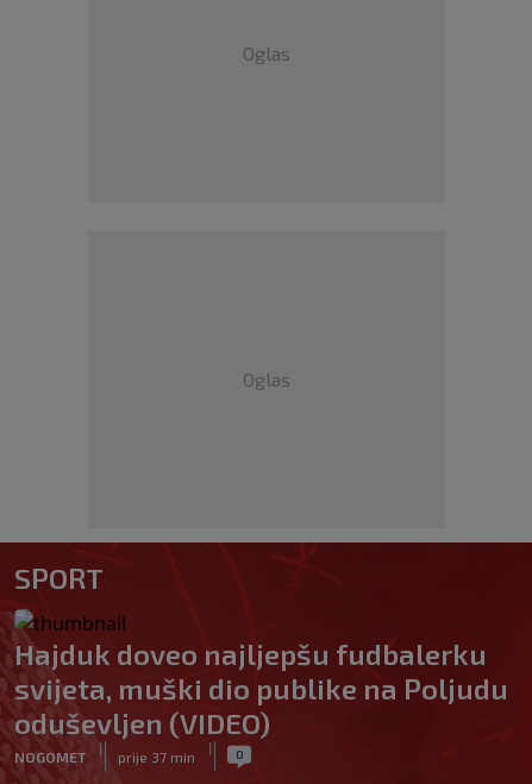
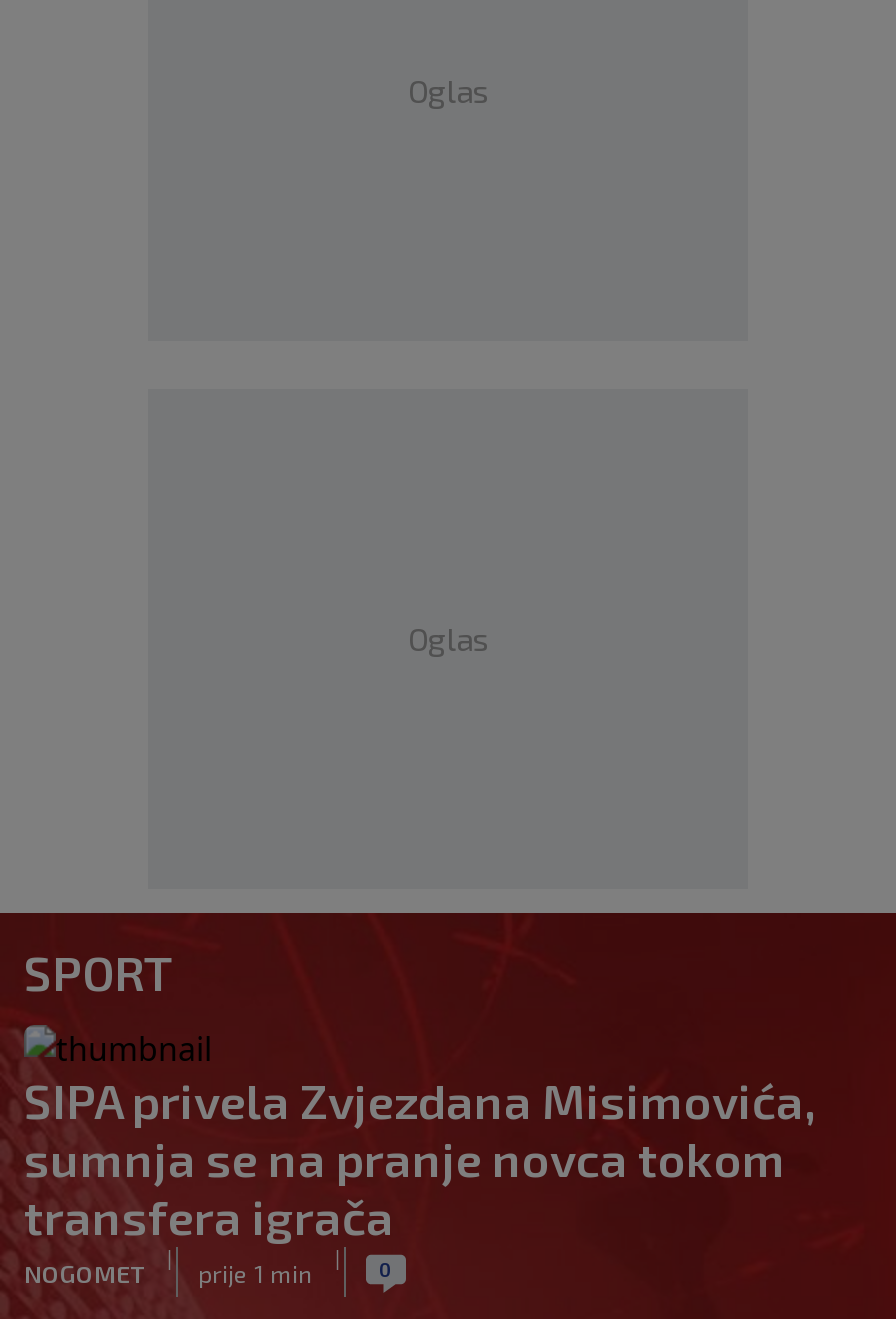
- Hajduk doveo najljepšu fudbalerku
- svijeta, muški dio publike na Poljudu
- oduševljen (VIDEO)
+ SIPA privela Zvjezdana Misimovića,
+ sumnja se na pranje novca tokom
+ transfera igrača

- NOGOMET prije 37 min
+ NOGOMET prije 1 min
